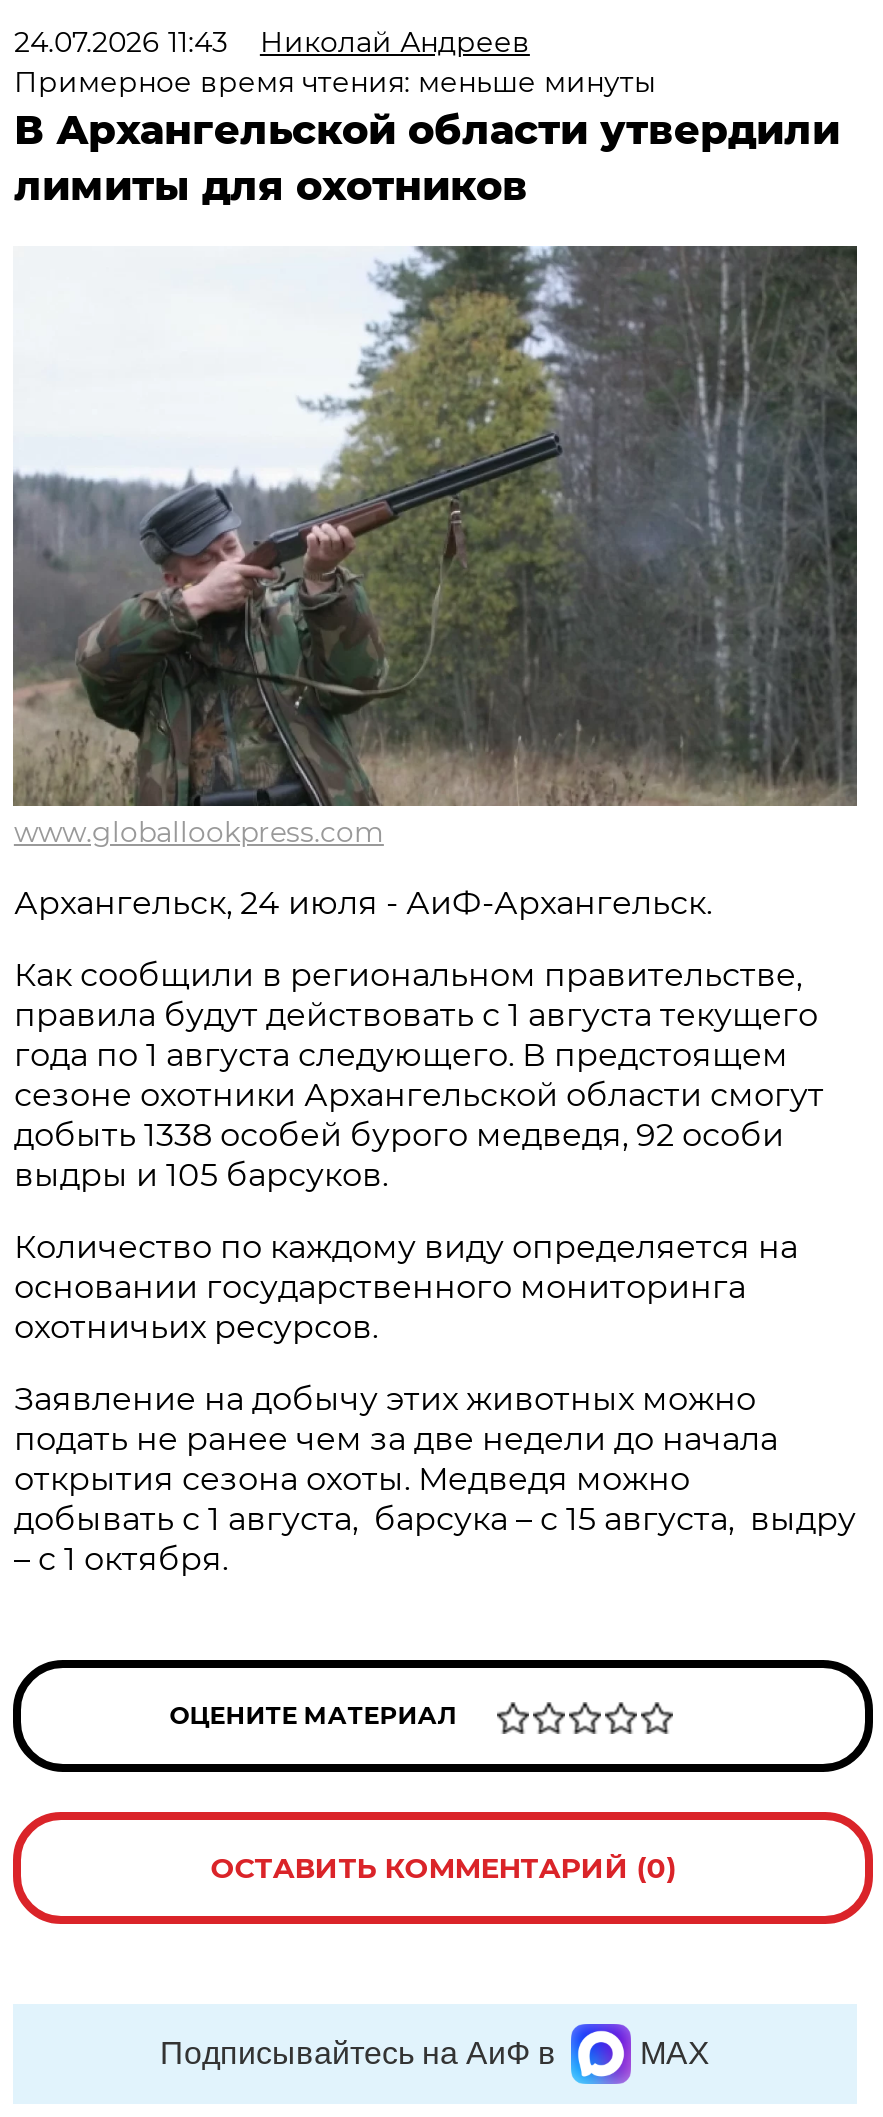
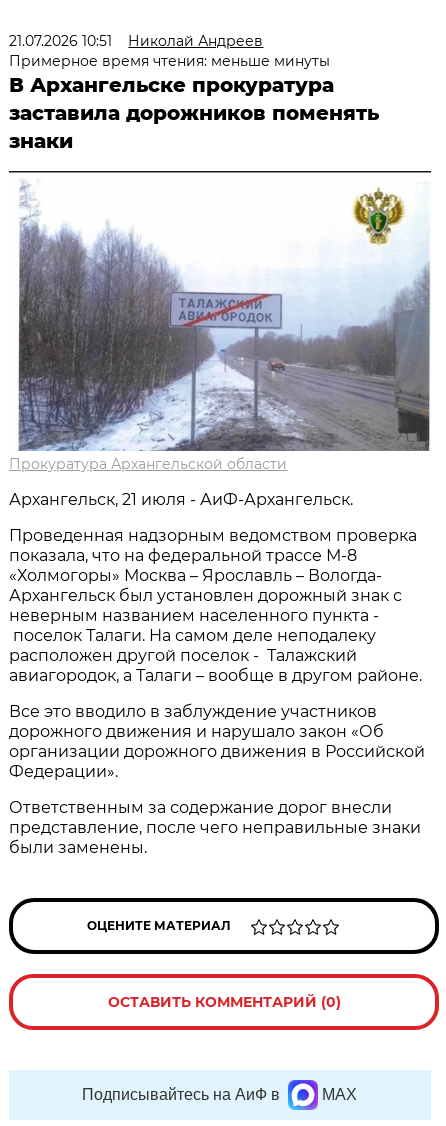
- 24.07.2026 11:43 Николай Андреев
+ 21.07.2026 10:51 Николай Андреев

- В Архангельской области утвердили
- лимиты для охотников
+ В Архангельске прокуратура
+ заставила дорожников поменять
+ знаки

- [image]
- www.globallookpress.com
+ [image]
+ Прокуратура Архангельской области

- Архангельск, 24 июля - АиФ-Архангельск.
+ Архангельск, 21 июля - АиФ-Архангельск.

- Как сообщили в региональном правительстве,
- правила будут действовать с 1 августа текущего
- года по 1 августа следующего. В предстоящем
- сезоне охотники Архангельской области смогут
- добыть 1338 особей бурого медведя, 92 особи
- выдры и 105 барсуков.
+ Проведенная надзорным ведомством проверка
+ показала, что на федеральной трассе М-8
+ «Холмогоры» Москва – Ярославль – Вологда-
+ Архангельск был установлен дорожный знак с
+ неверным названием населенного пункта -
+ поселок Талаги. На самом деле неподалеку
+ расположен другой поселок - Талажский
+ авиагородок, а Талаги – вообще в другом районе.

- Количество по каждому виду определяется на
- основании государственного мониторинга
- охотничьих ресурсов.
+ Все это вводило в заблуждение участников
+ дорожного движения и нарушало закон «Об
+ организации дорожного движения в Российской
+ Федерации».

- Заявление на добычу этих животных можно
- подать не ранее чем за две недели до начала
- открытия сезона охоты. Медведя можно
- добывать с 1 августа, барсука – с 15 августа, выдру
- – с 1 октября.
+ Ответственным за содержание дорог внесли
+ представление, после чего неправильные знаки
+ были заменены.
